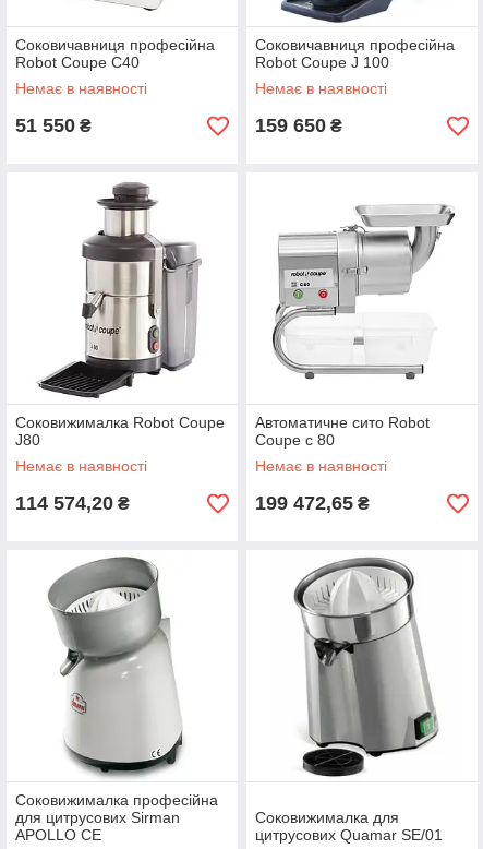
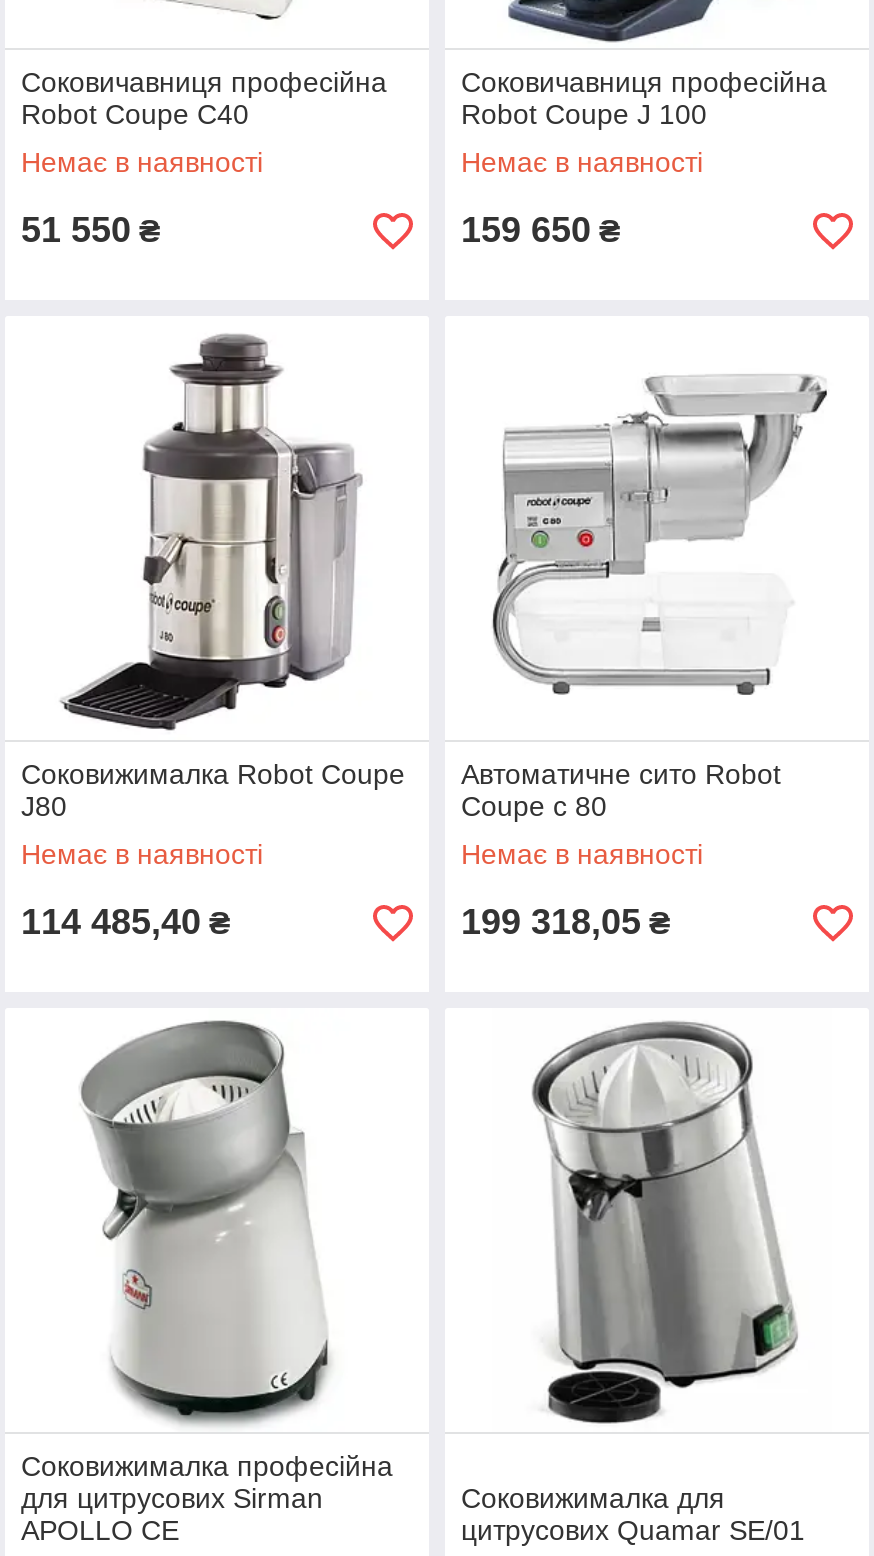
- 114 574,20 ₴
+ 114 485,40 ₴

- 199 472,65 ₴
+ 199 318,05 ₴
